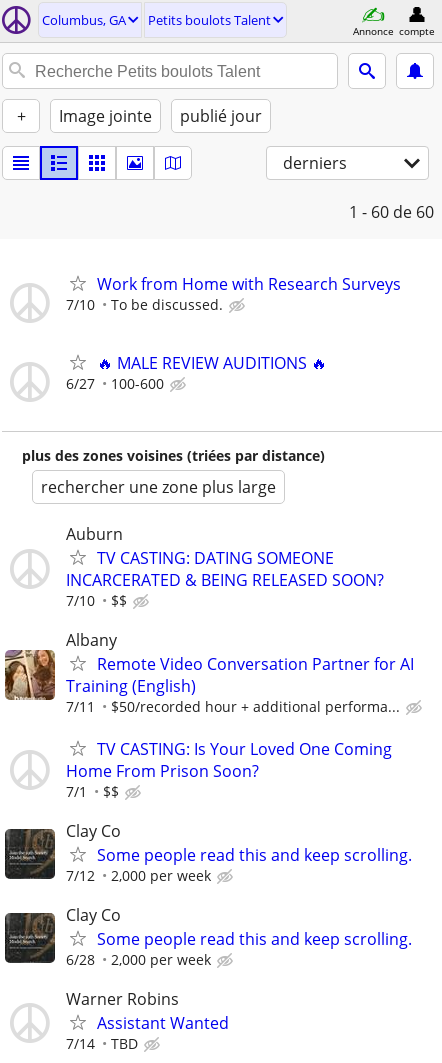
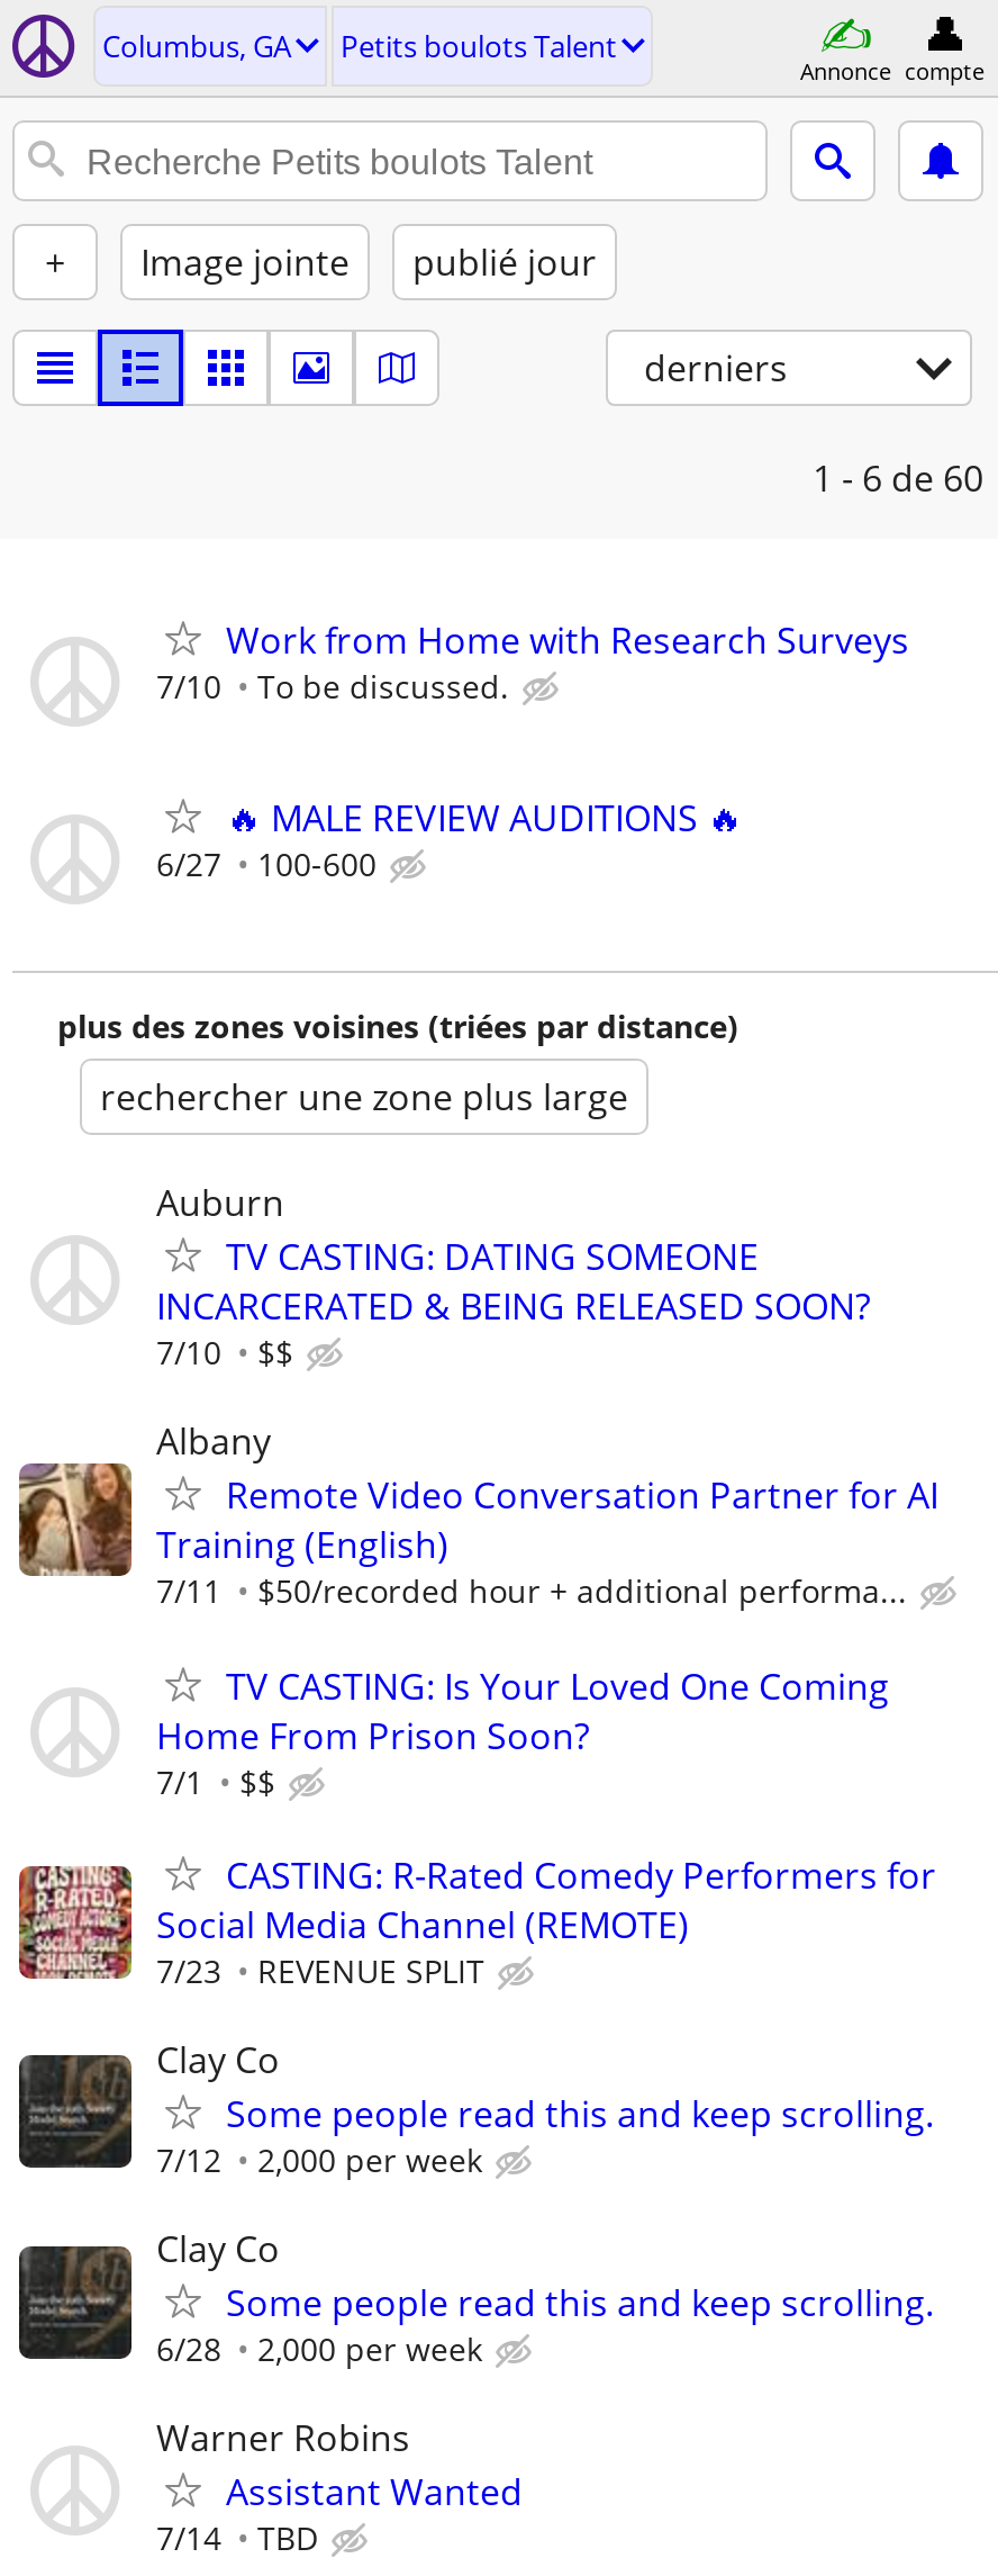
- 1 - 60 de 60
+ 1 - 6 de 60

+ [image]
+ CASTING: R-Rated Comedy Performers for
+ Social Media Channel (REMOTE)
+ 7/23
+ REVENUE SPLIT
